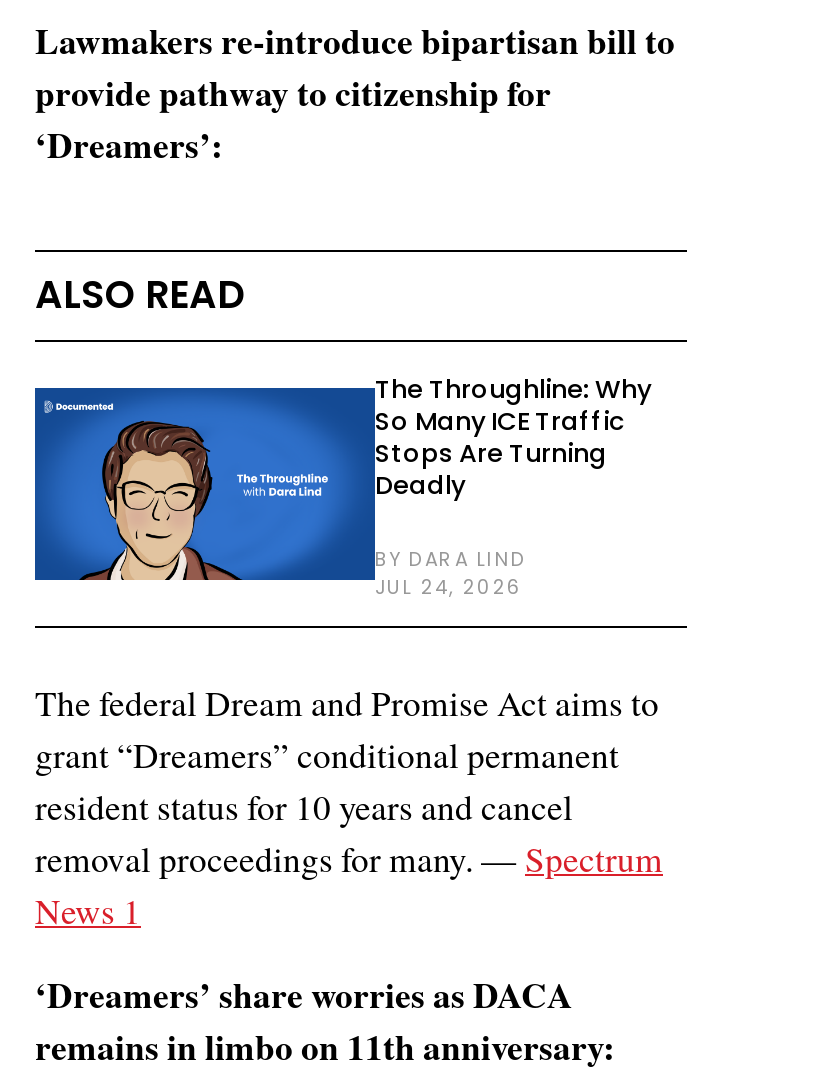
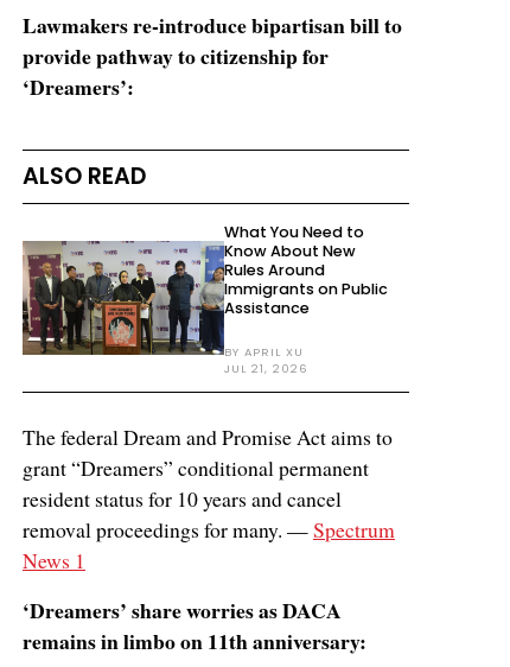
- [image]
- The Throughline: Why
- So Many ICE Traffic
- Stops Are Turning
- Deadly
+ [image]
+ What You Need to
+ Know About New
+ Rules Around
+ Immigrants on Public
+ Assistance

- BY DARA LIND
- JUL 24, 2026
+ BY APRIL XU
+ JUL 21, 2026
